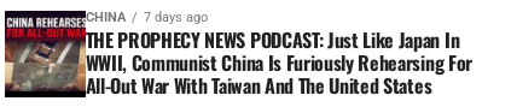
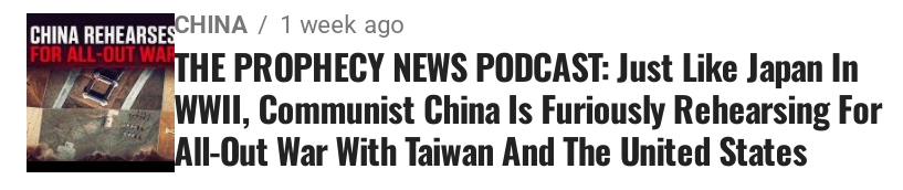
- CHINA 7 days ago
+ CHINA 1 week ago
